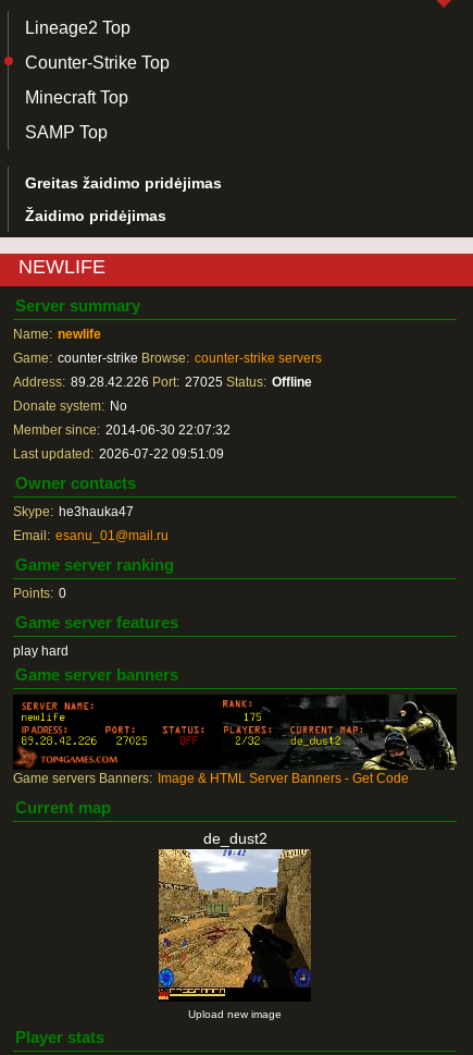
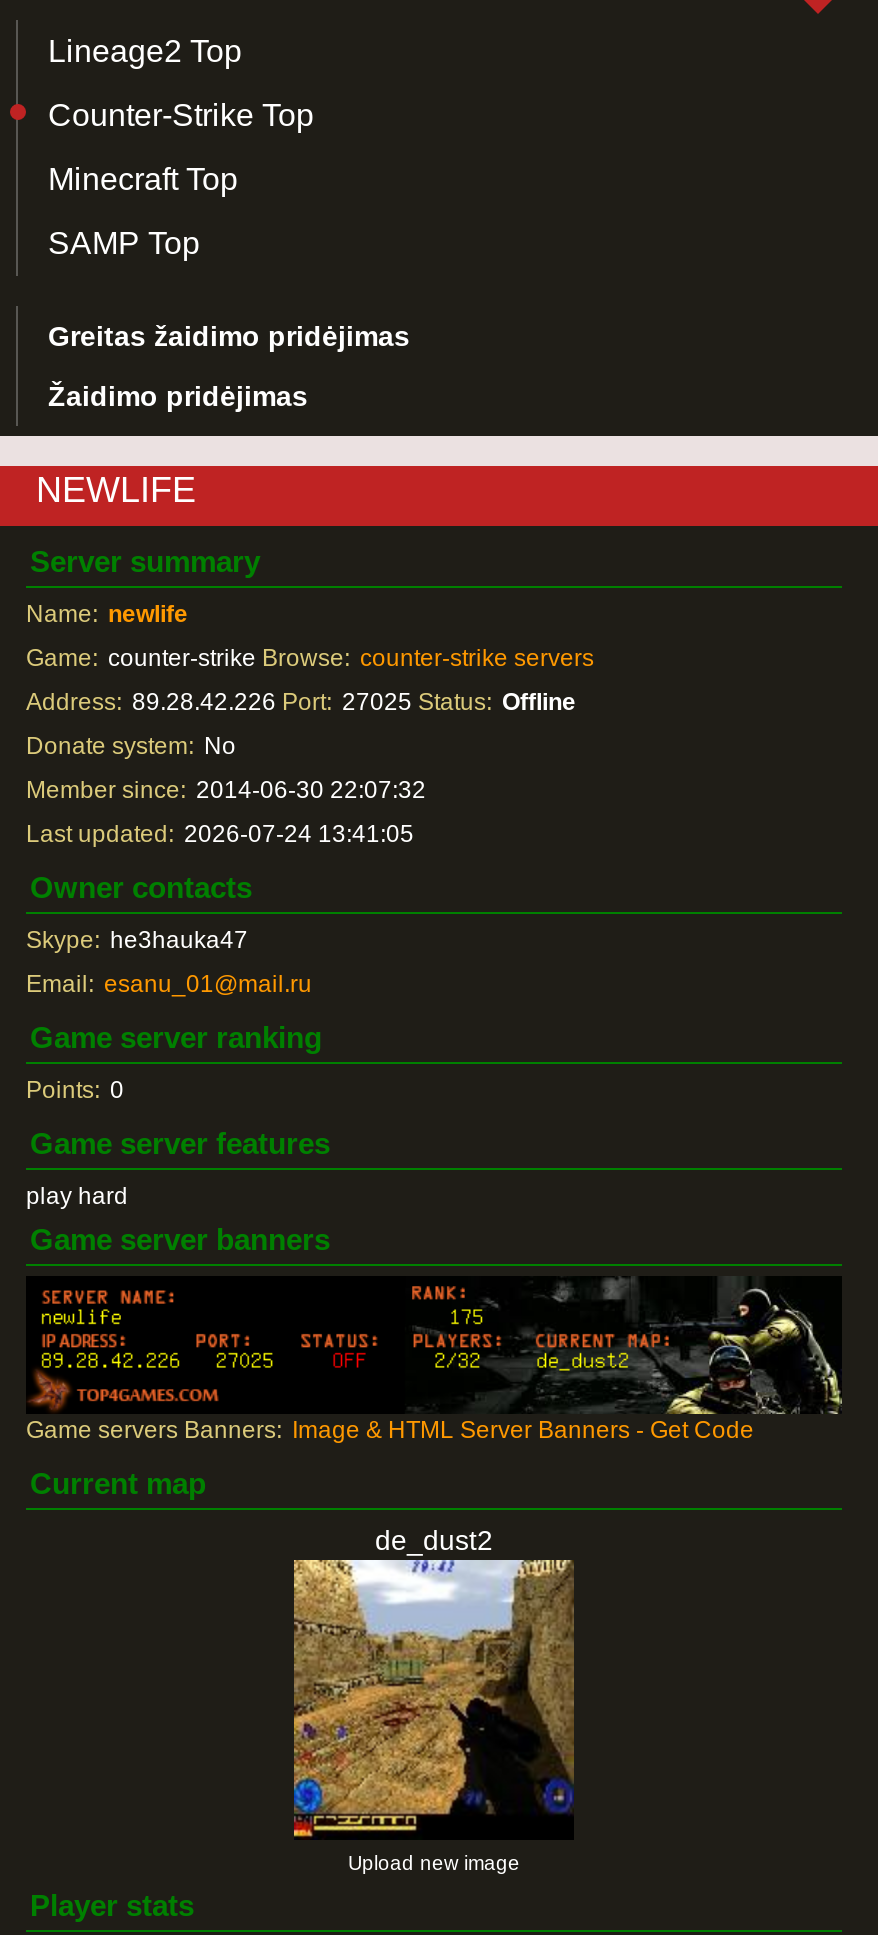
- Last updated: 2026-07-22 09:51:09
+ Last updated: 2026-07-24 13:41:05
